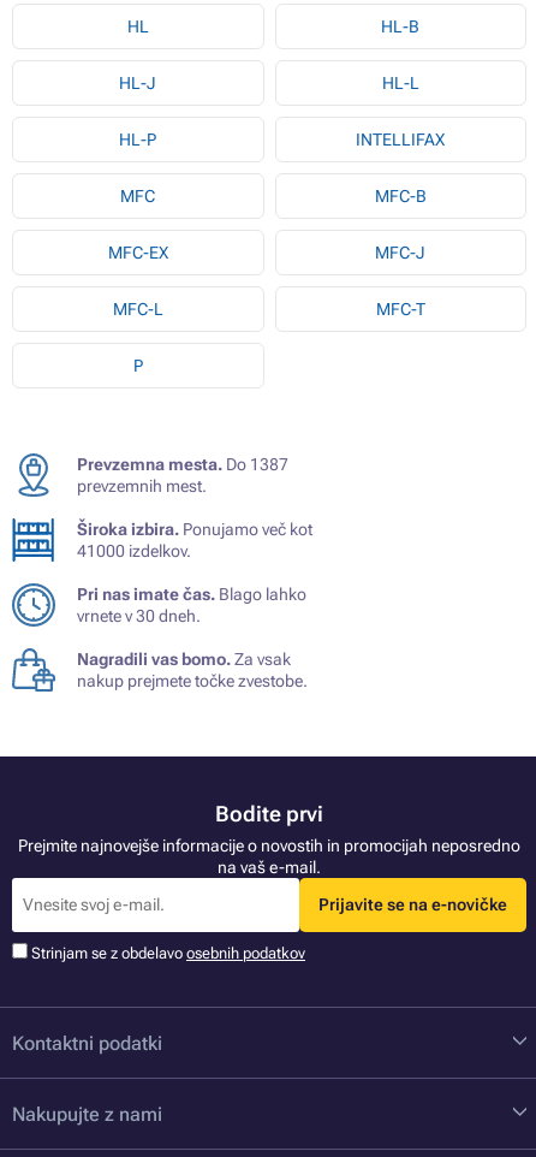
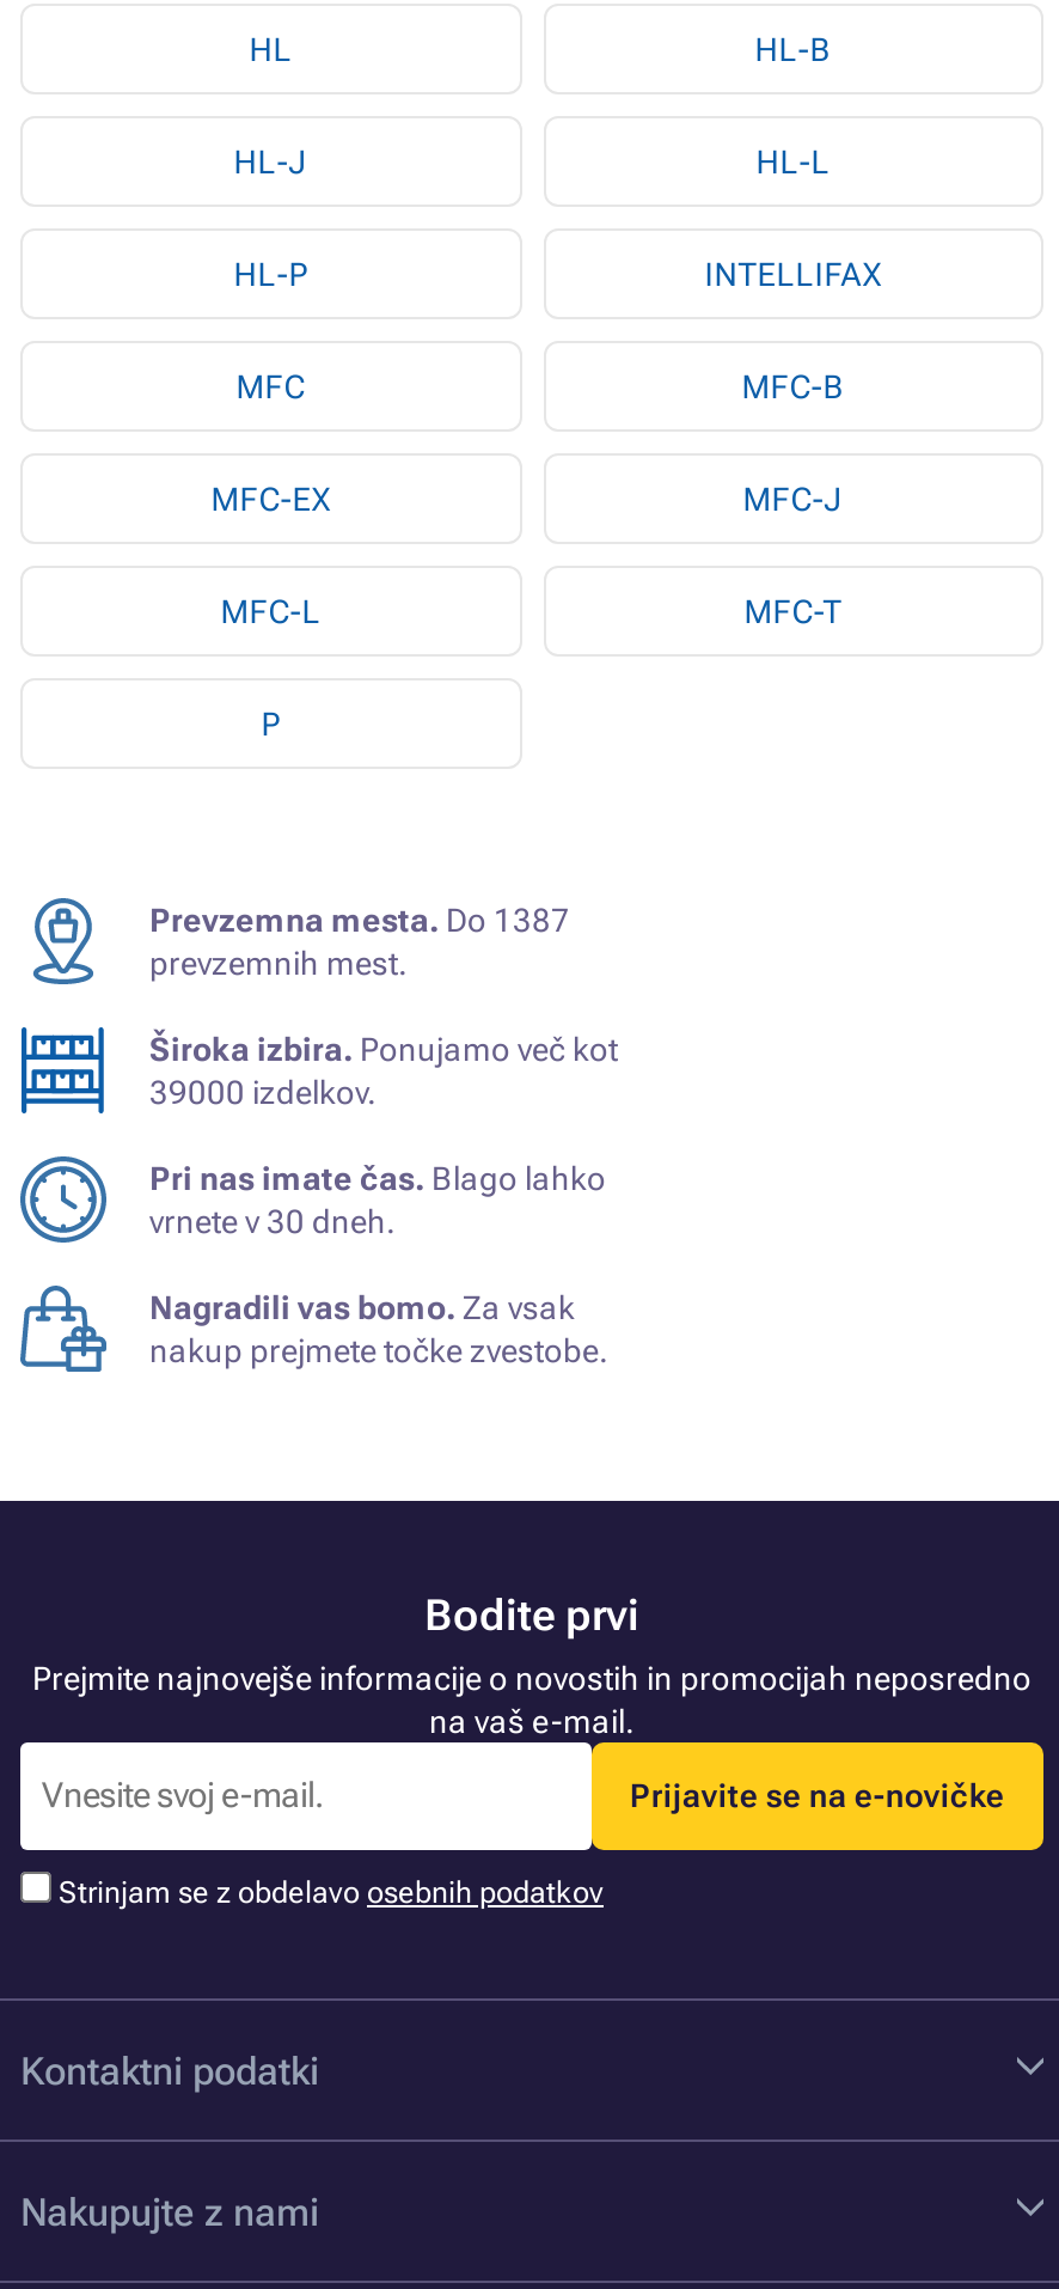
- 41000 izdelkov.
+ 39000 izdelkov.
